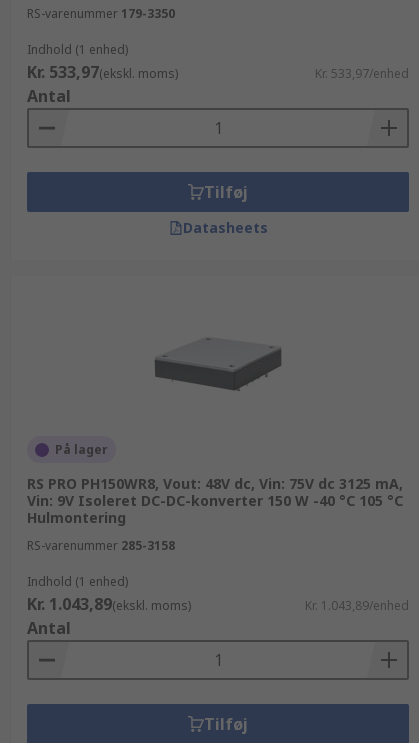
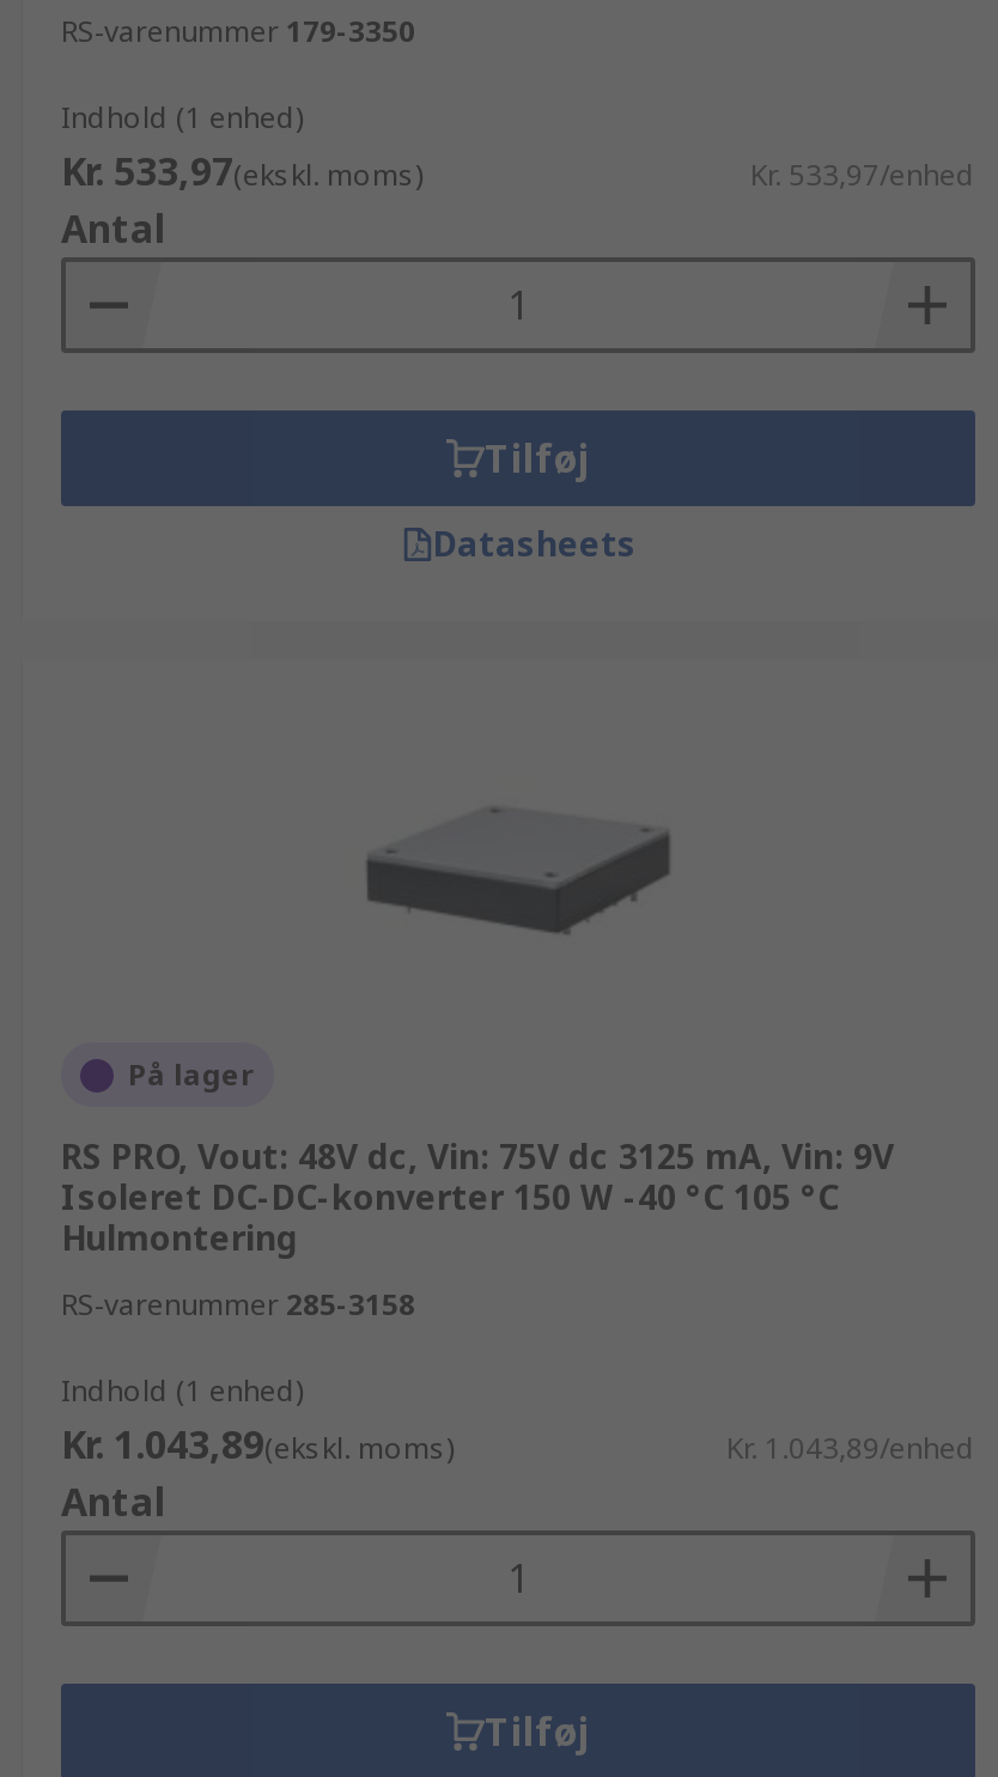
- RS PRO PH150WR8, Vout: 48V dc, Vin: 75V dc 3125 mA,
- Vin: 9V Isoleret DC-DC-konverter 150 W -40 °C 105 °C
+ RS PRO, Vout: 48V dc, Vin: 75V dc 3125 mA, Vin: 9V
+ Isoleret DC-DC-konverter 150 W -40 °C 105 °C
